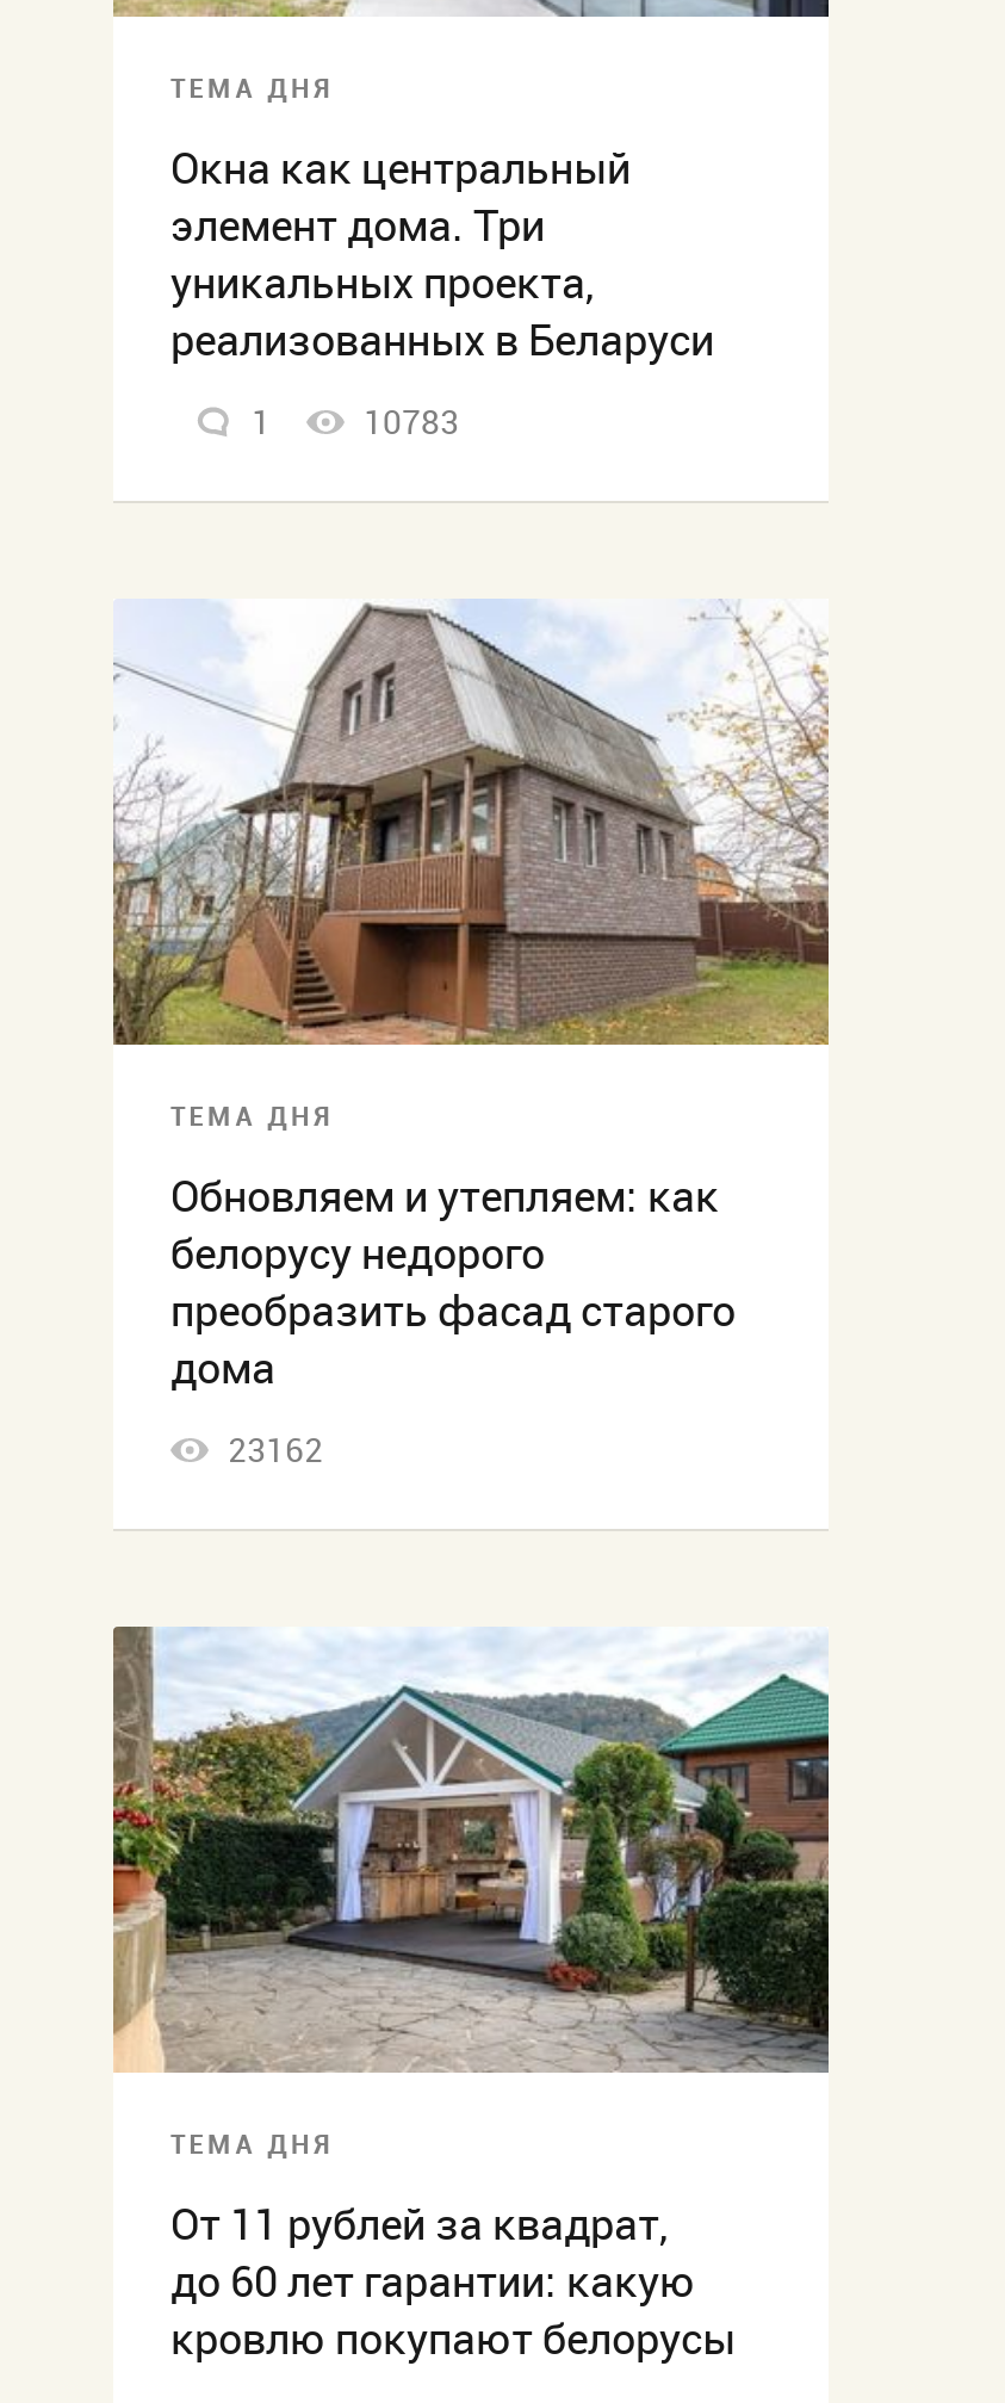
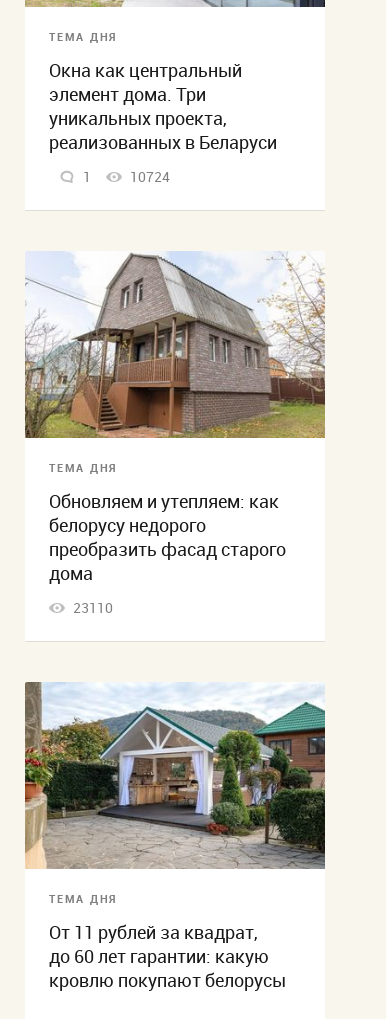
- 10783
+ 10724

- 23162
+ 23110
